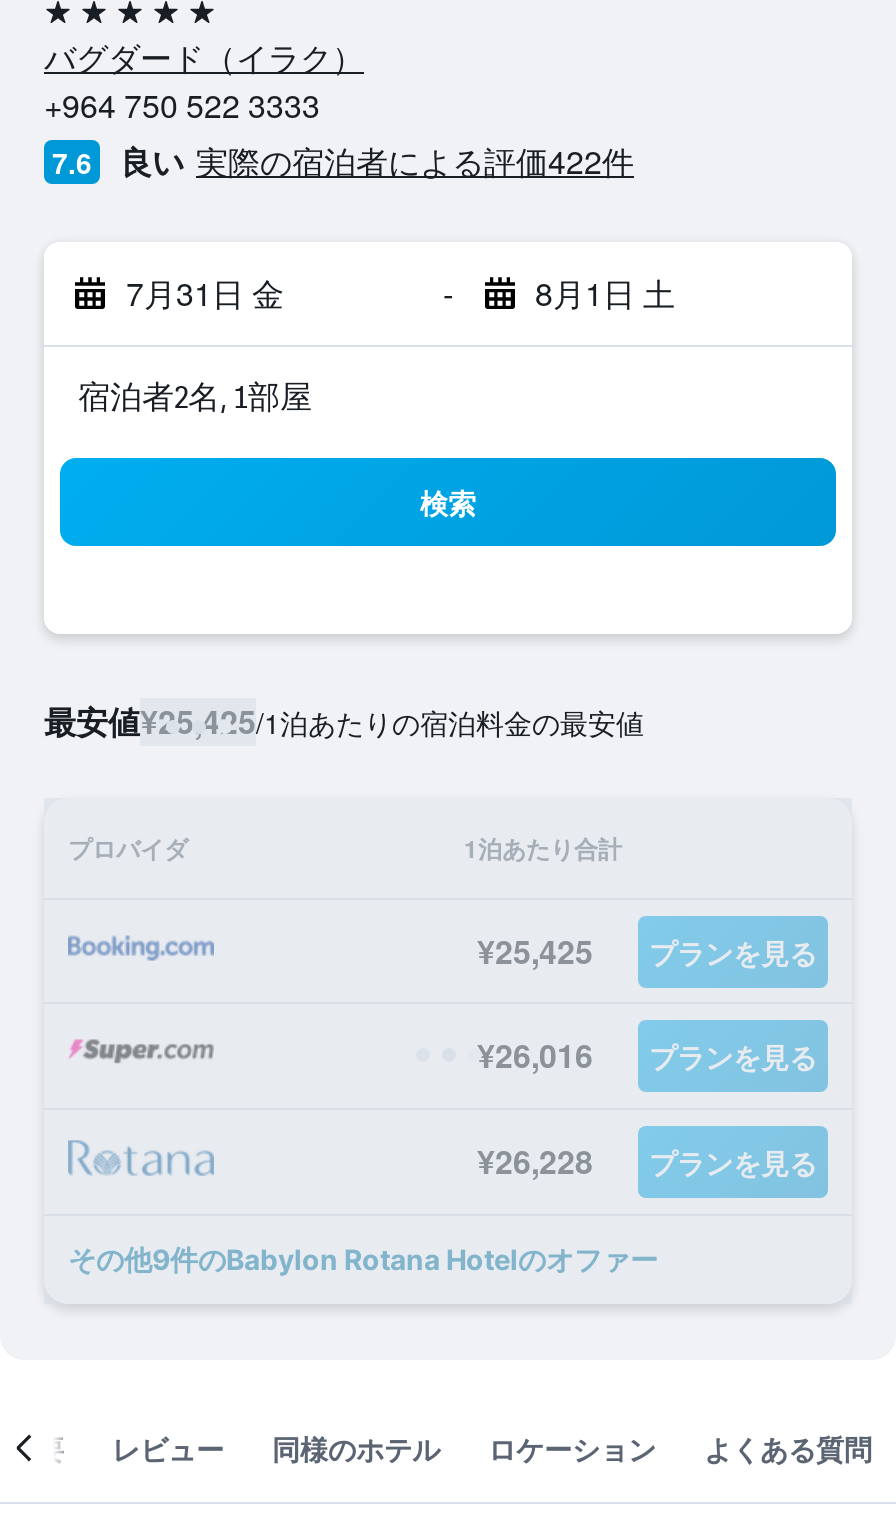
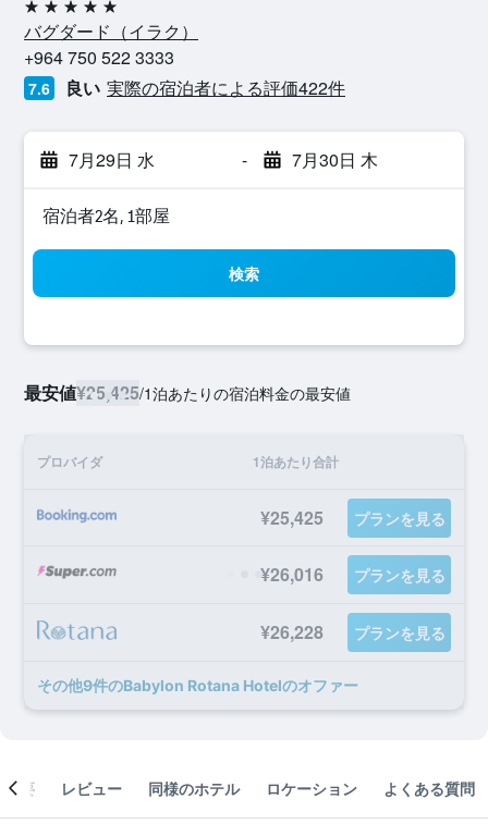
- 7月31日 金
+ 7月29日 水

- 8月1日 土
+ 7月30日 木
